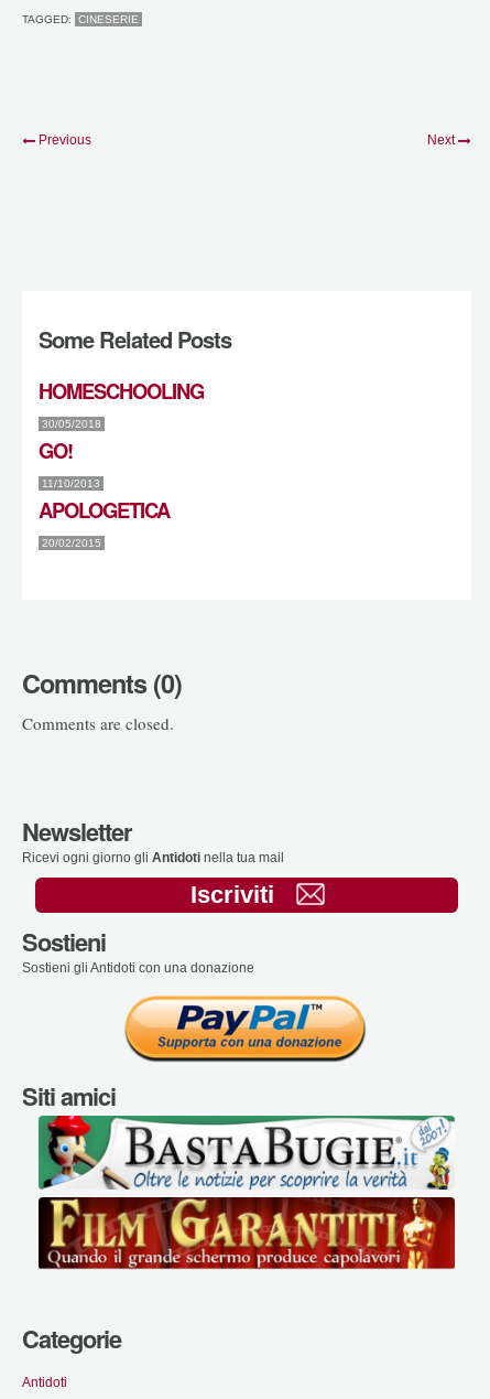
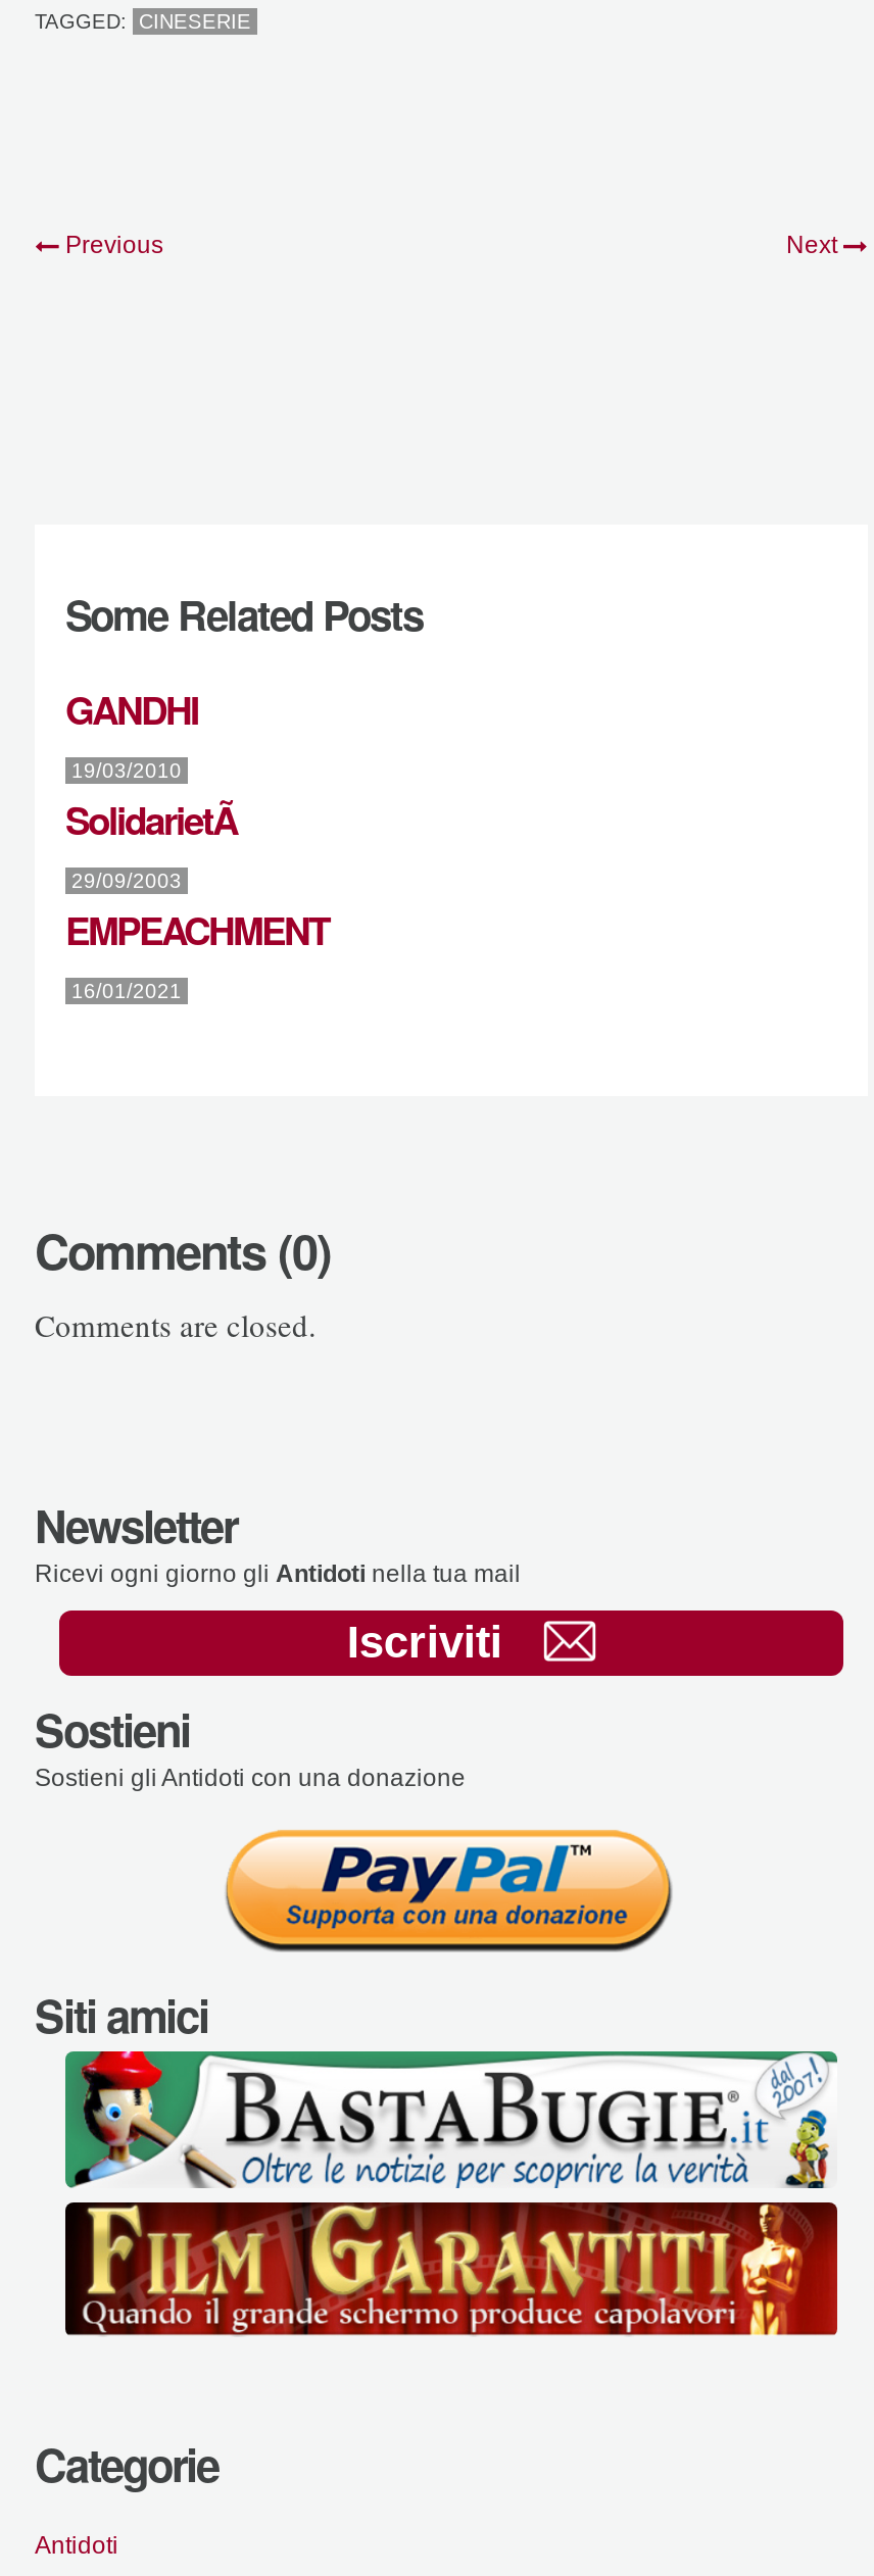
- HOMESCHOOLING
- 30/05/2018
- GO!
- 11/10/2013
- APOLOGETICA
- 20/02/2015
+ GANDHI
+ 19/03/2010
+ SolidarietÃ
+ 29/09/2003
+ EMPEACHMENT
+ 16/01/2021
